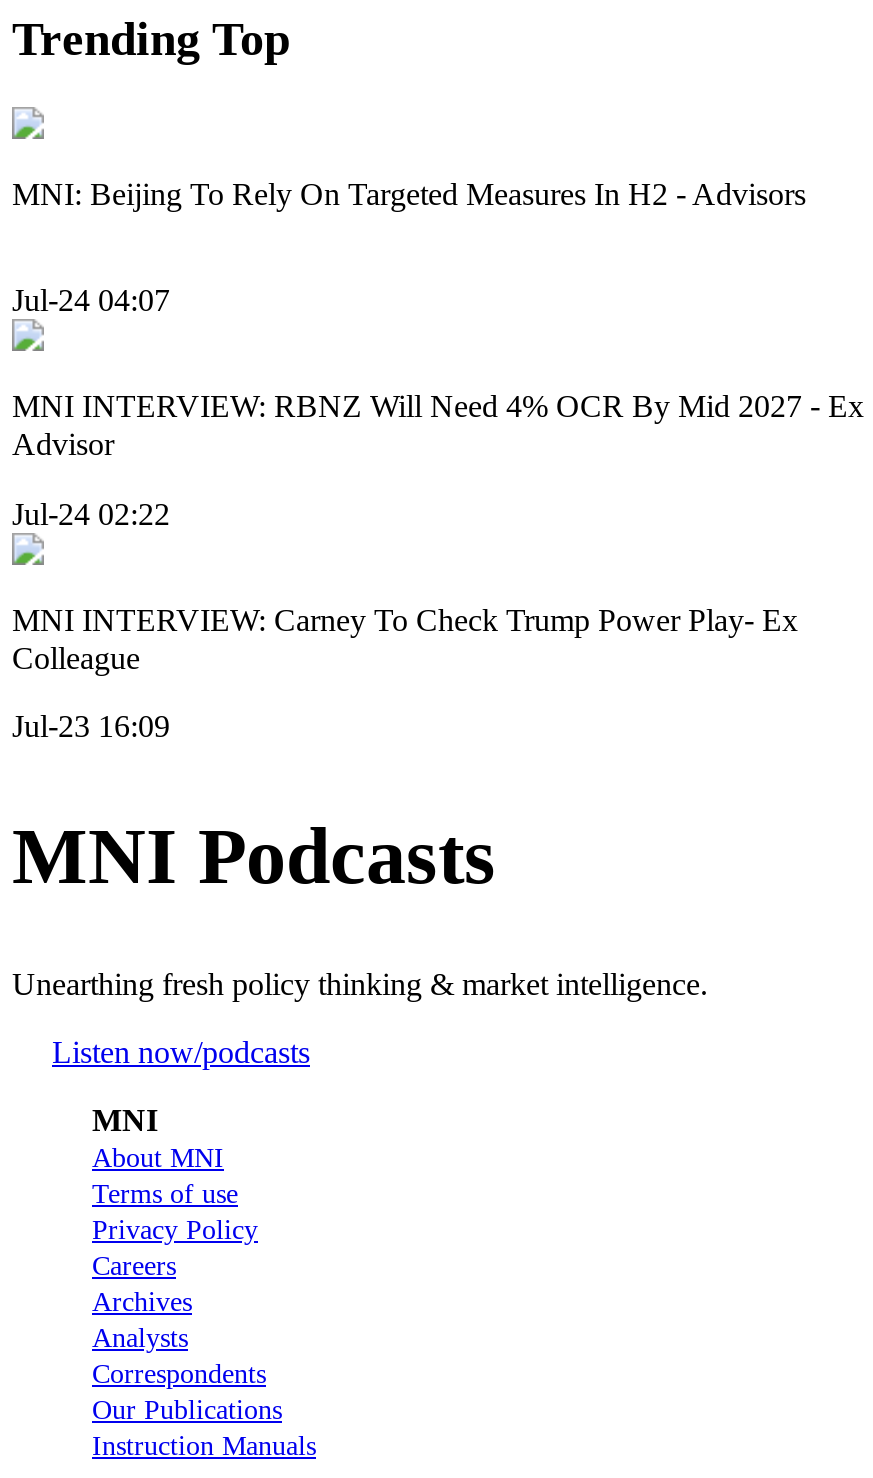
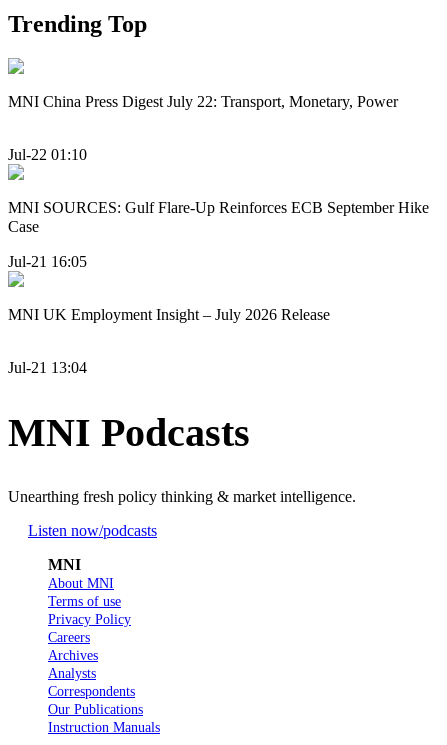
- MNI: Beijing To Rely On Targeted Measures In H2 - Advisors
+ MNI China Press Digest July 22: Transport, Monetary, Power

- Jul-24 04:07
+ Jul-22 01:10

- MNI INTERVIEW: RBNZ Will Need 4% OCR By Mid 2027 - Ex
- Advisor
+ MNI SOURCES: Gulf Flare-Up Reinforces ECB September Hike
+ Case

- Jul-24 02:22
+ Jul-21 16:05

- MNI INTERVIEW: Carney To Check Trump Power Play- Ex
- Colleague
+ MNI UK Employment Insight – July 2026 Release

- Jul-23 16:09
+ Jul-21 13:04
